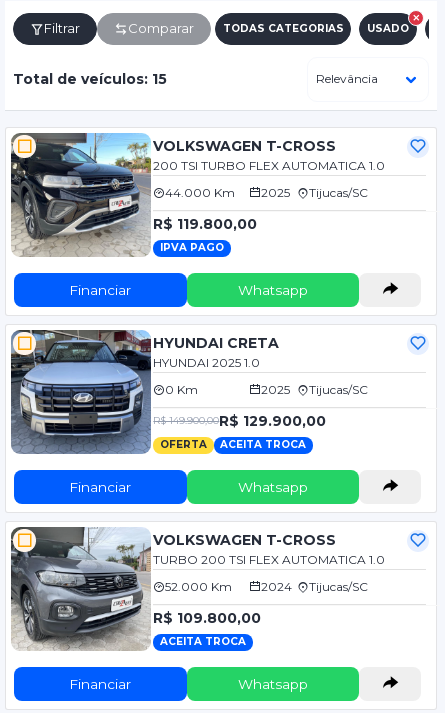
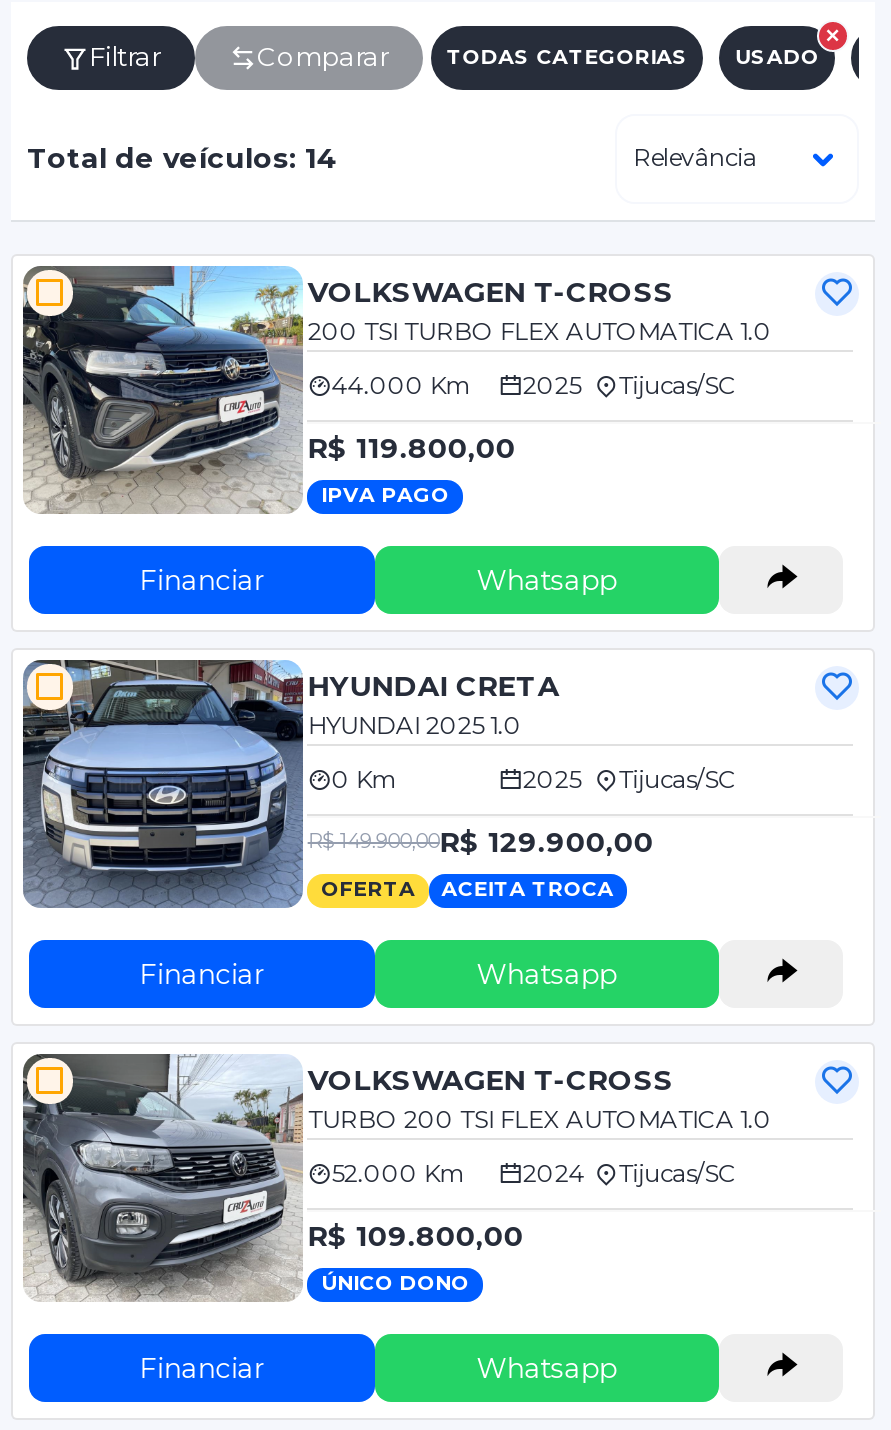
- Total de veículos: 15
+ Total de veículos: 14

- ACEITA TROCA
+ ÚNICO DONO
